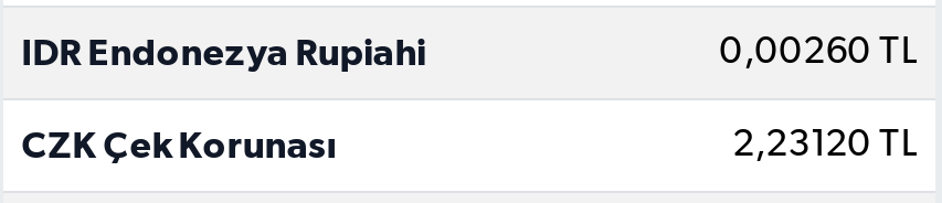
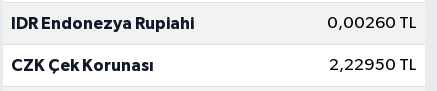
- 2,23120 TL
+ 2,22950 TL
